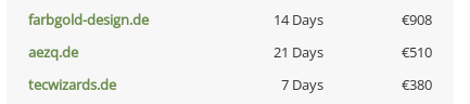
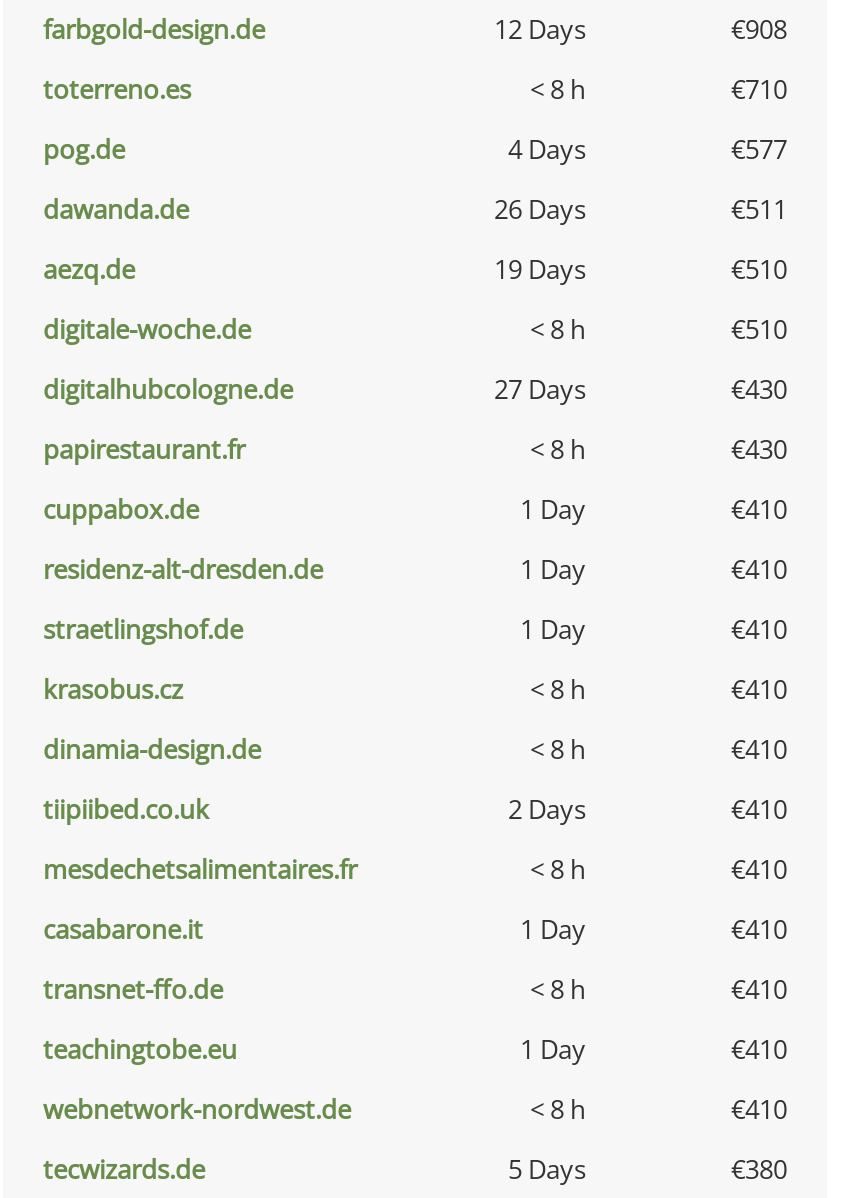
- 14 Days
+ 12 Days

+ toterreno.es
+ < 8 h
+ €710
+ pog.de
+ 4 Days
+ €577
+ dawanda.de
+ 26 Days
+ €511

- 21 Days
+ 19 Days

+ digitale-woche.de
+ < 8 h
+ €510
+ digitalhubcologne.de
+ 27 Days
+ €430
+ papirestaurant.fr
+ < 8 h
+ €430
+ cuppabox.de
+ 1 Day
+ €410
+ residenz-alt-dresden.de
+ 1 Day
+ €410
+ straetlingshof.de
+ 1 Day
+ €410
+ krasobus.cz
+ < 8 h
+ €410
+ dinamia-design.de
+ < 8 h
+ €410
+ tiipiibed.co.uk
+ 2 Days
+ €410
+ mesdechetsalimentaires.fr
+ < 8 h
+ €410
+ casabarone.it
+ 1 Day
+ €410
+ transnet-ffo.de
+ < 8 h
+ €410
+ teachingtobe.eu
+ 1 Day
+ €410
+ webnetwork-nordwest.de
+ < 8 h
+ €410

- 7 Days
+ 5 Days
